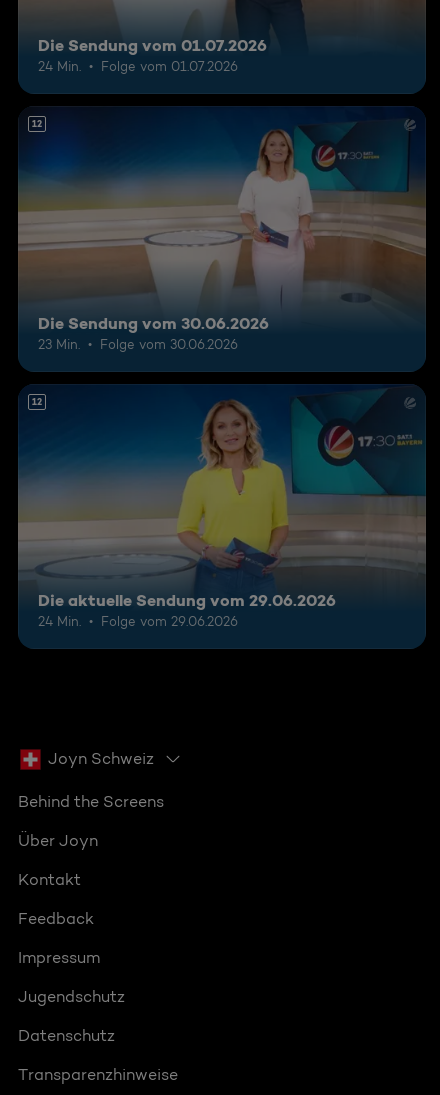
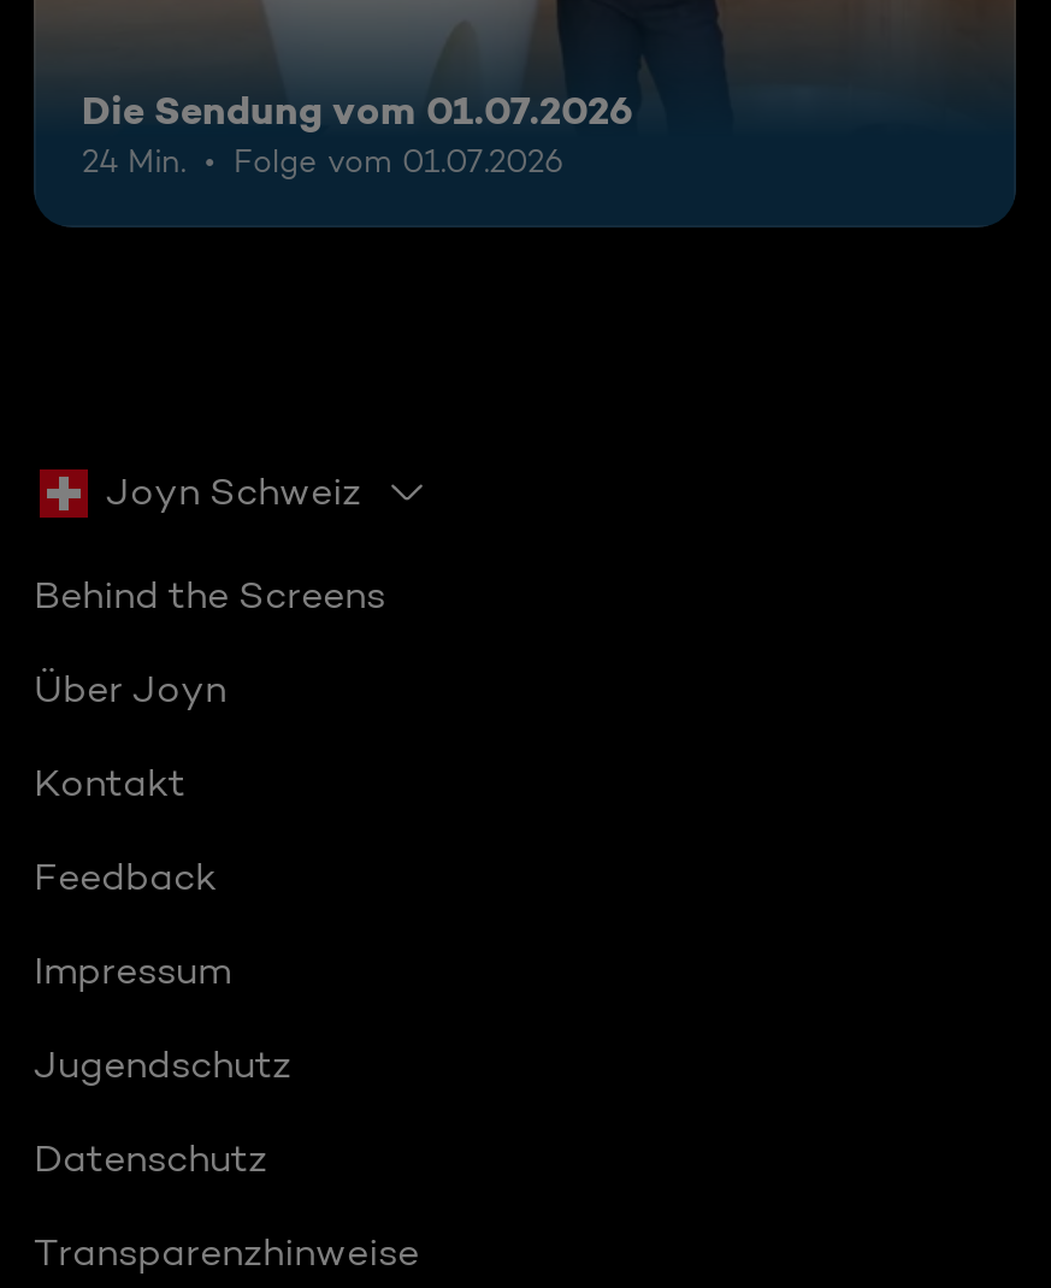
- [image]
- 12

- Die Sendung vom 30.06.2026
- 23 Min.
- Folge vom 30.06.2026

- [image]
- 12

- Die aktuelle Sendung vom 29.06.2026
- 24 Min.
- Folge vom 29.06.2026
